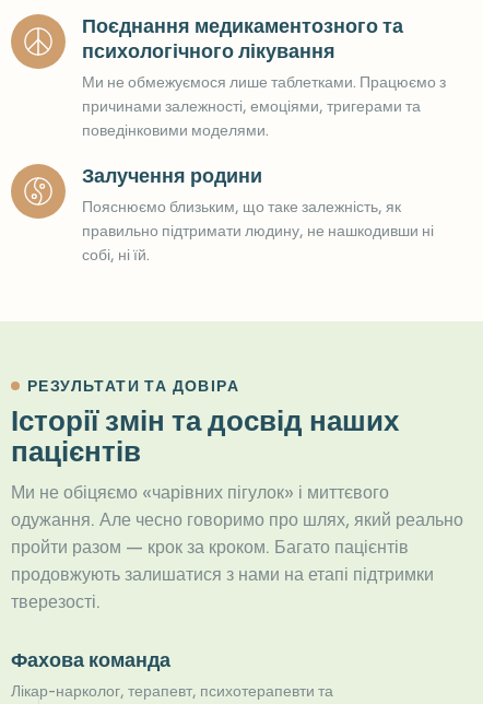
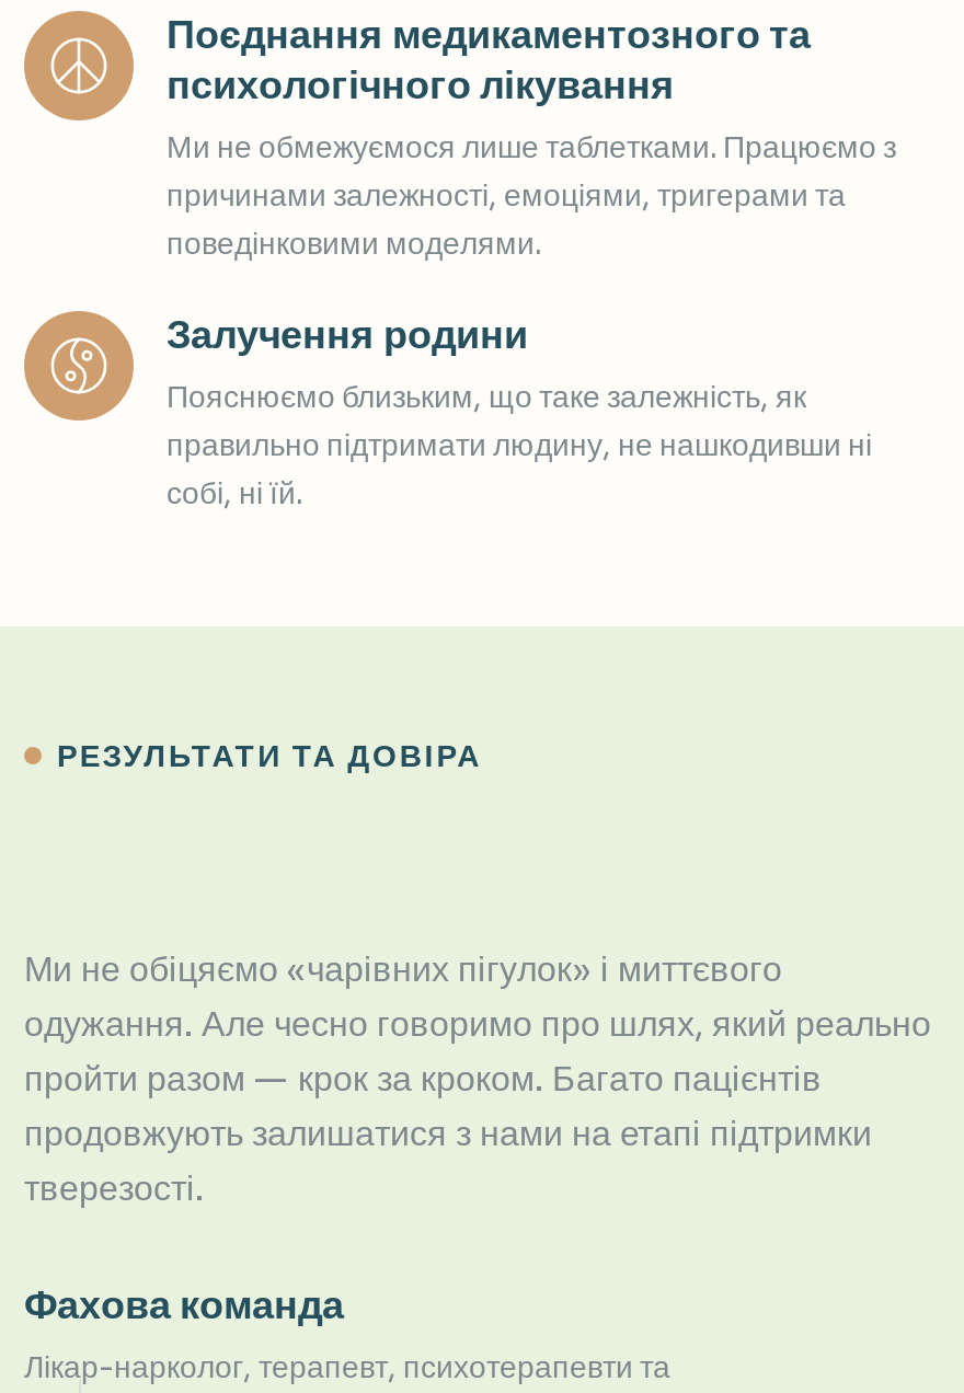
- Історії змін та досвід наших
- пацієнтів
